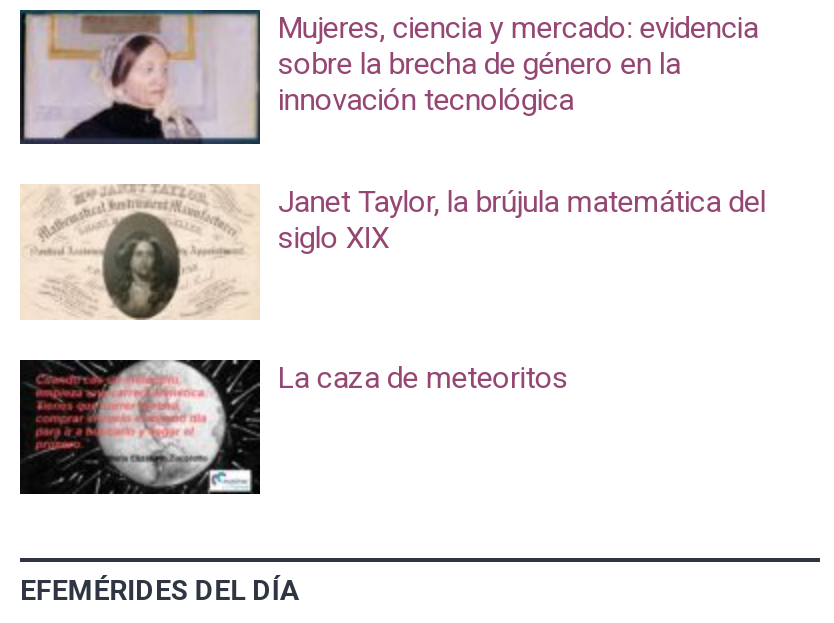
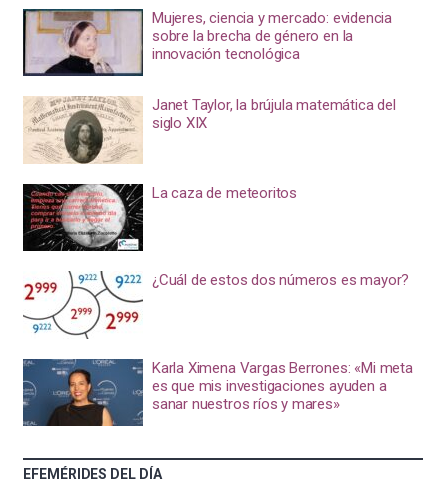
+ [image]
+ Karla Ximena Vargas Berrones: «Mi meta
+ es que mis investigaciones ayuden a
+ sanar nuestros ríos y mares»

+ [image]
+ ¿Cuál de estos dos números es mayor?
